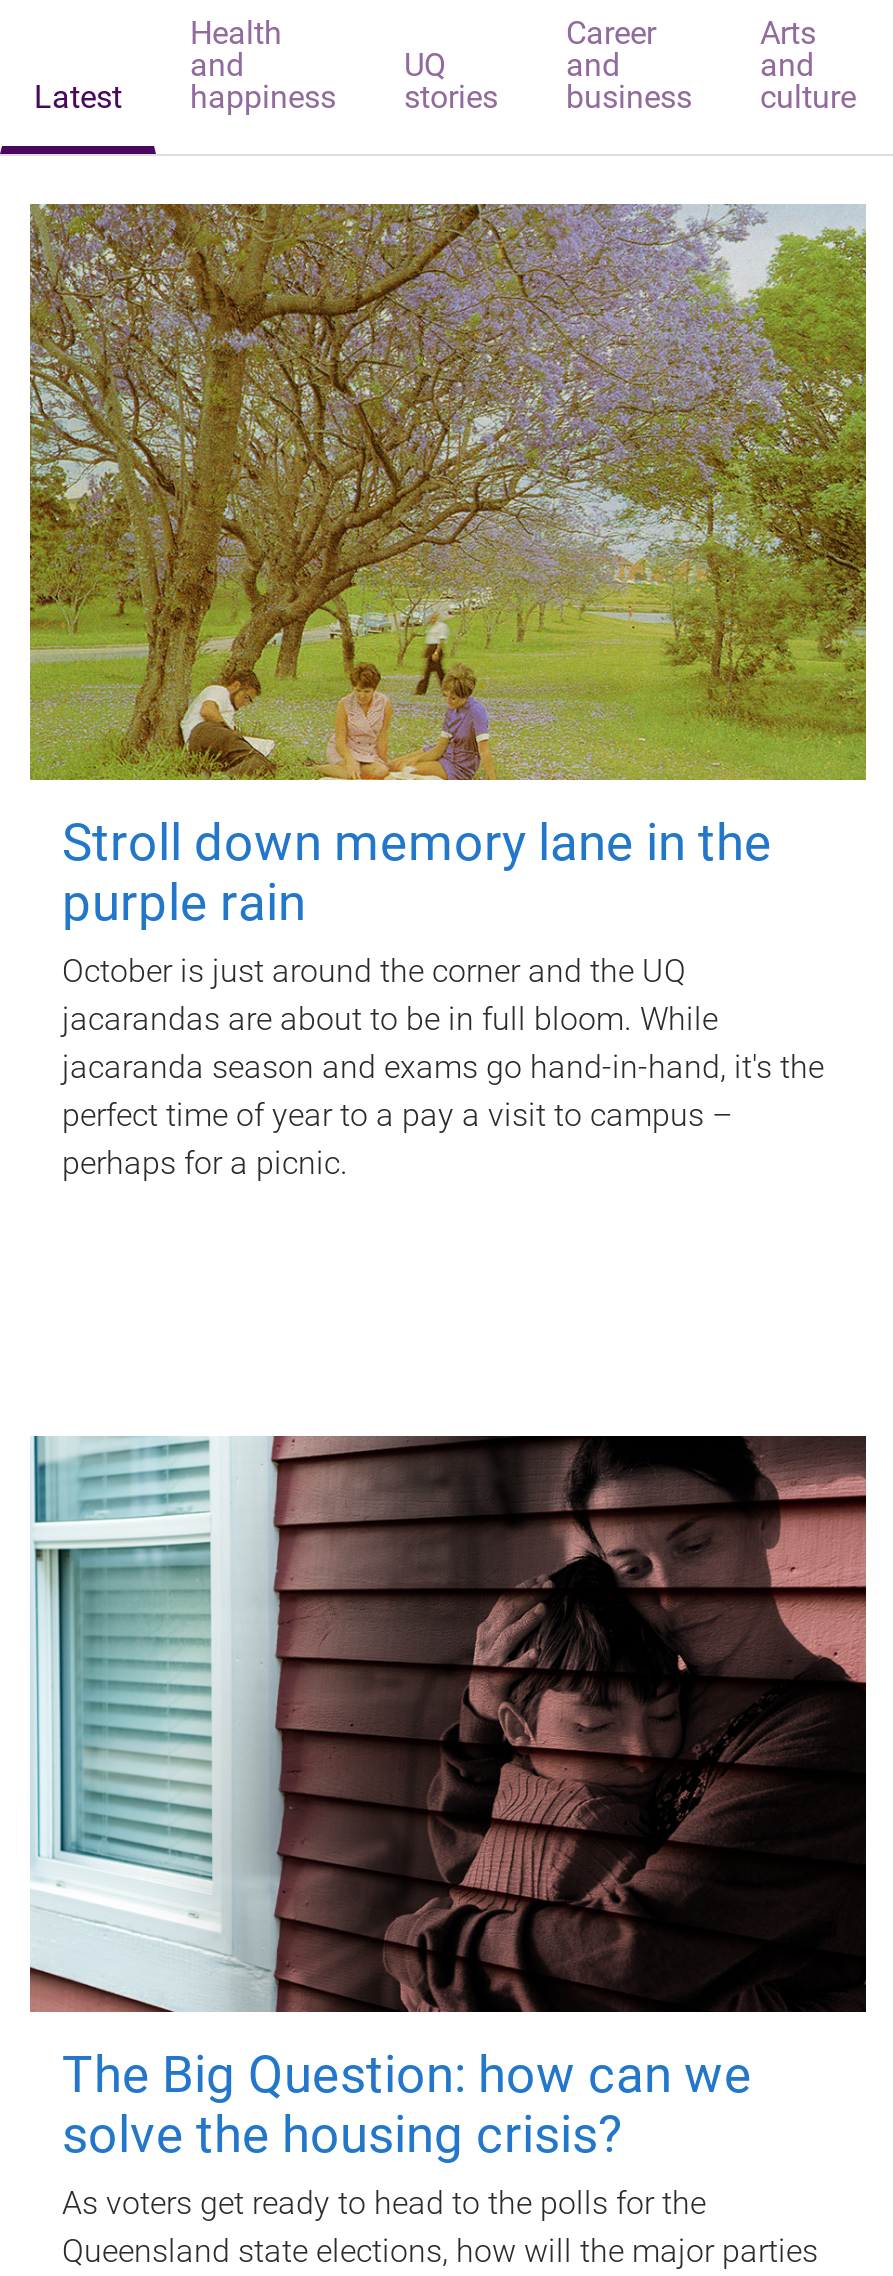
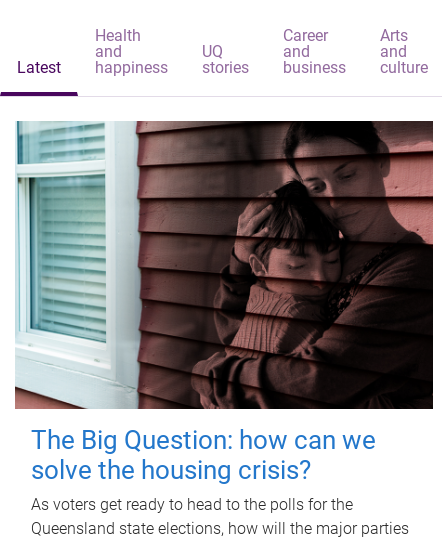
- [image]
- Stroll down memory lane in the
- purple rain
- October is just around the corner and the UQ
- jacarandas are about to be in full bloom. While
- jacaranda season and exams go hand-in-hand, it's the
- perfect time of year to a pay a visit to campus –
- perhaps for a picnic.
